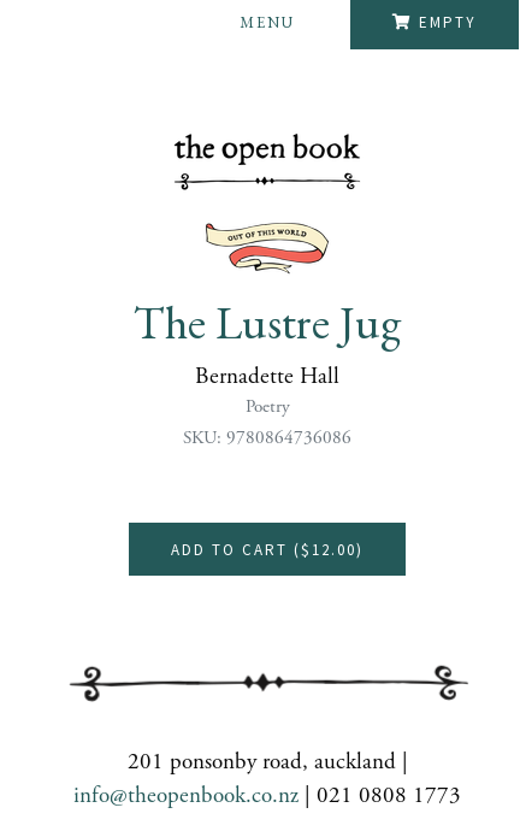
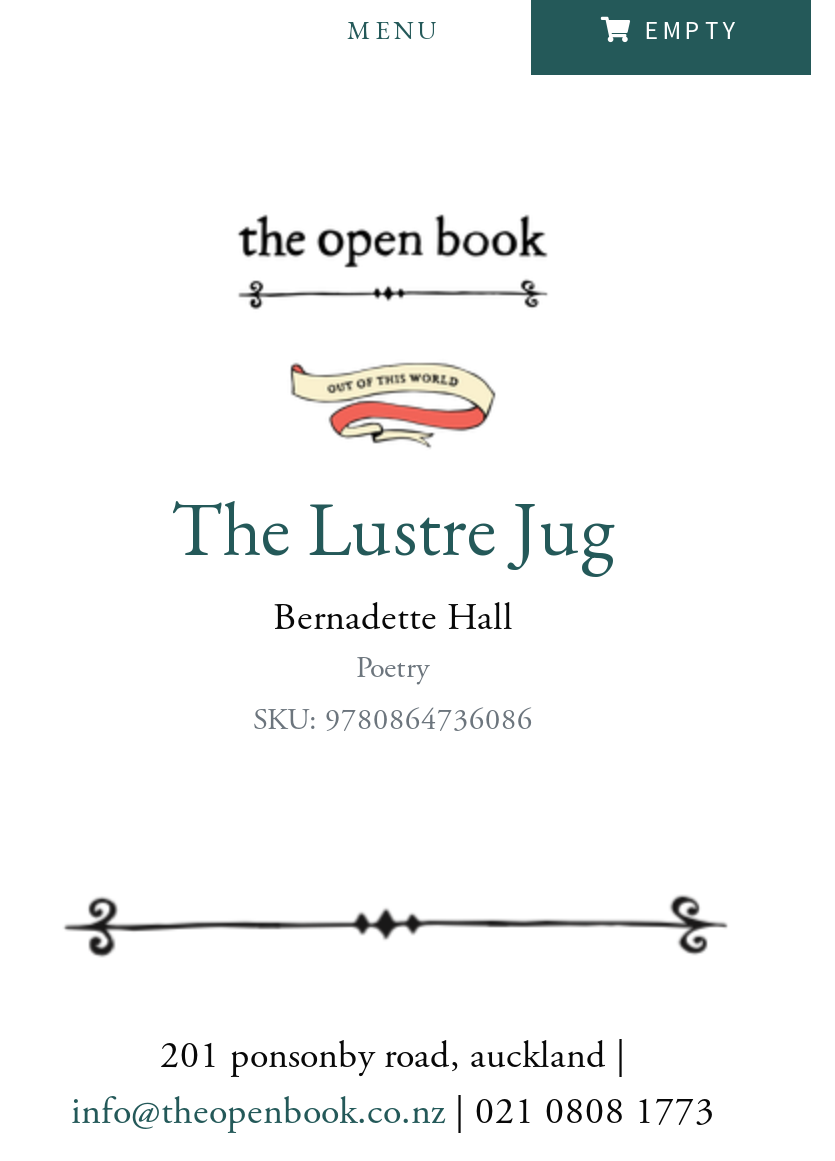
- ADD TO CART ($12.00)
